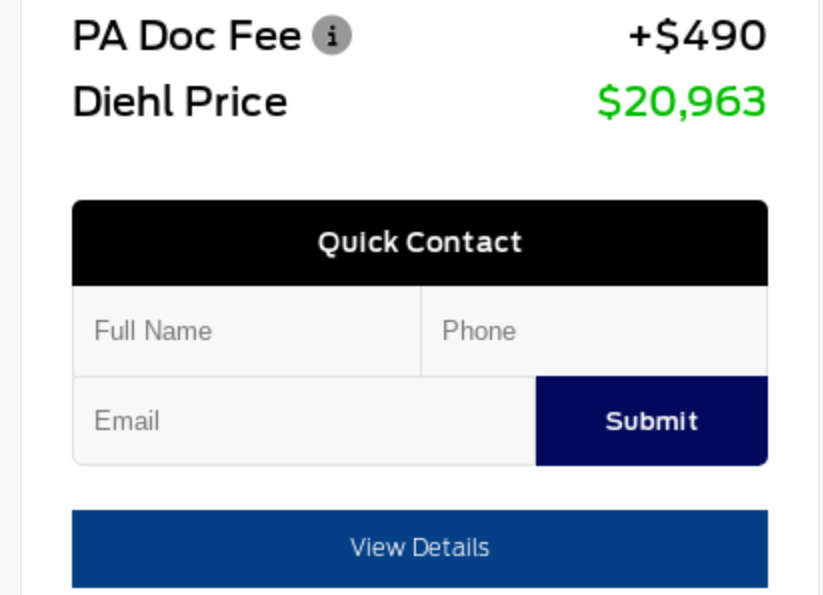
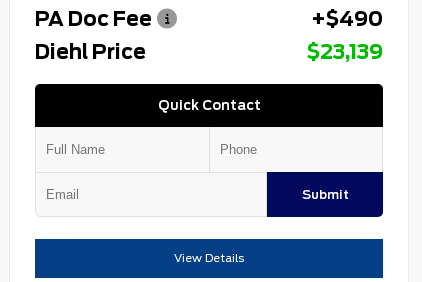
- $20,963
+ $23,139
